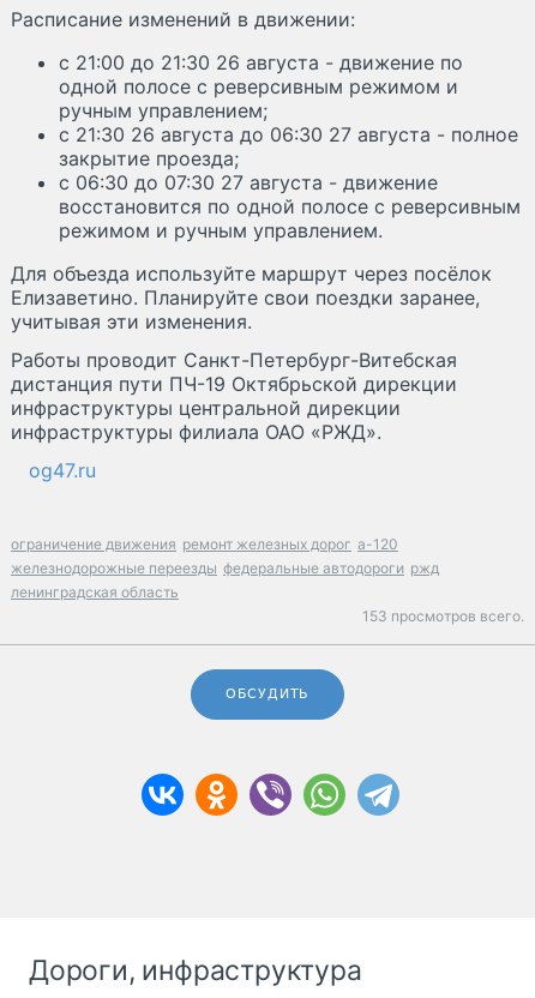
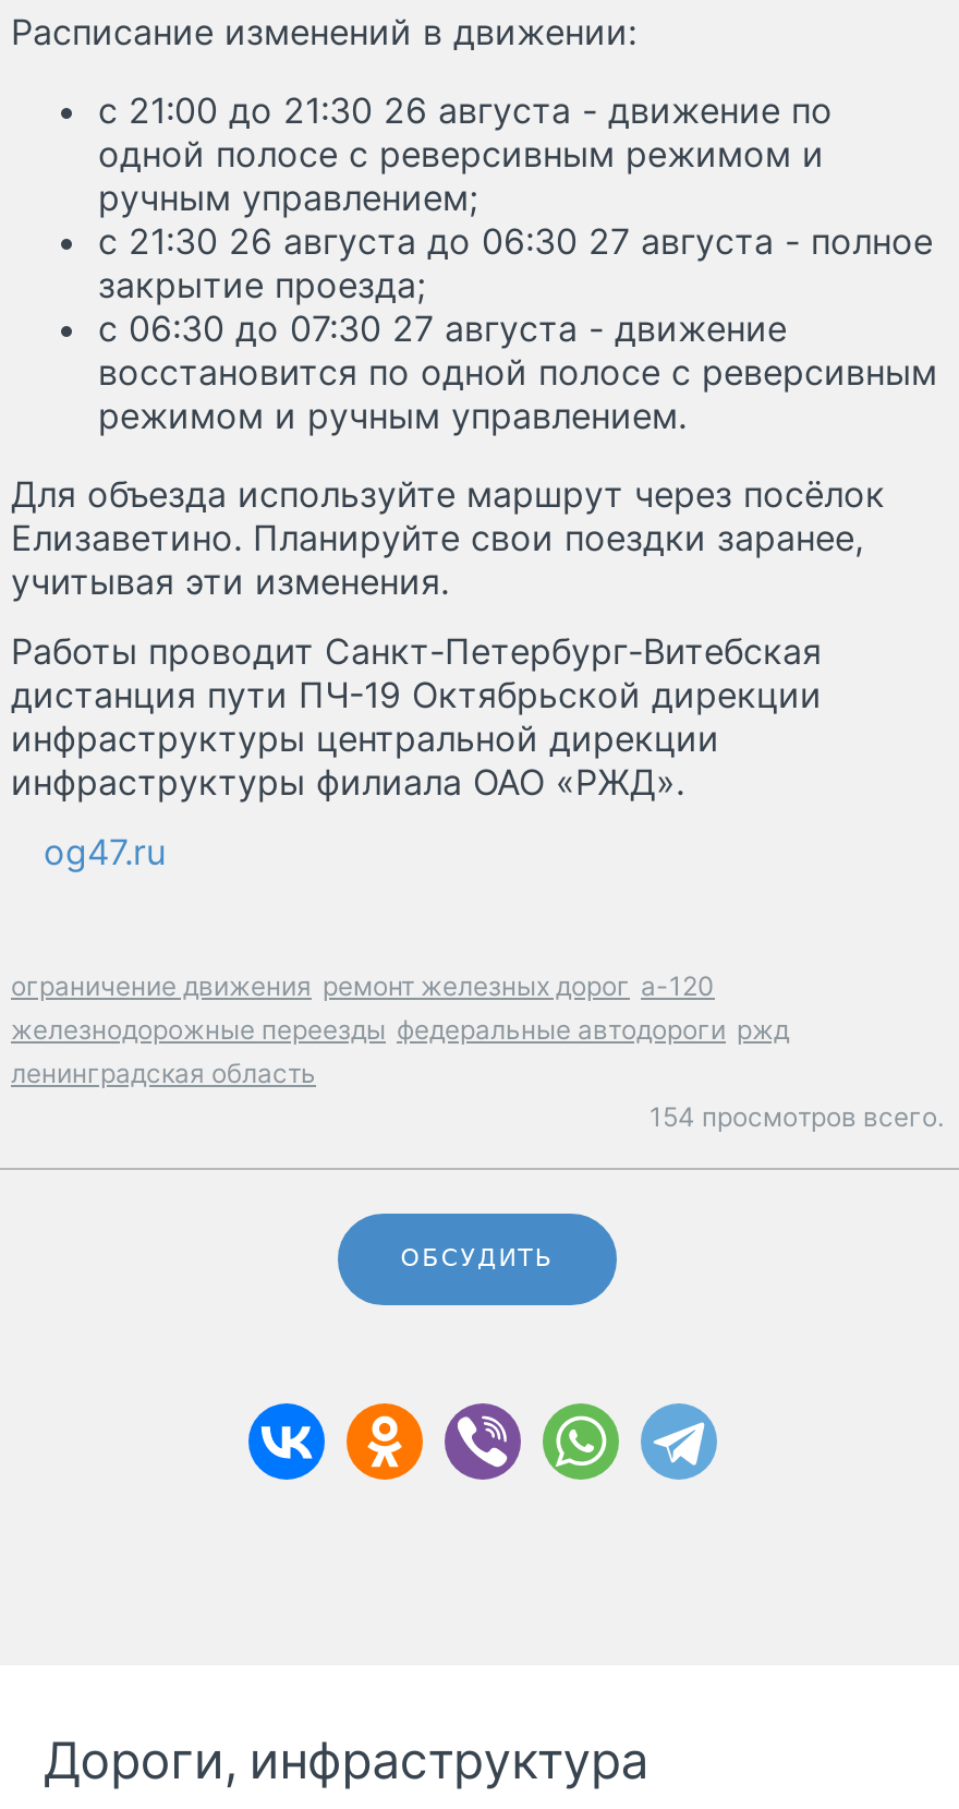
- 153 просмотров всего.
+ 154 просмотров всего.
